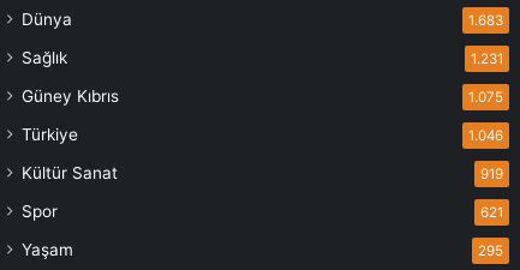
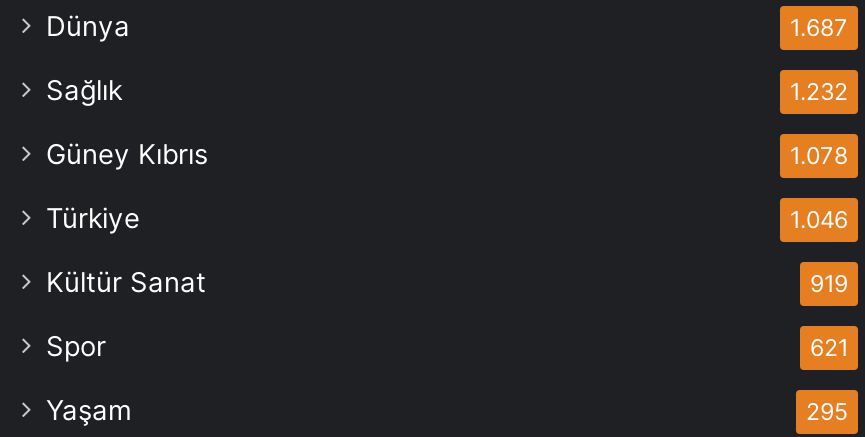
- 1.683
+ 1.687

- 1.231
+ 1.232

- 1.075
+ 1.078
